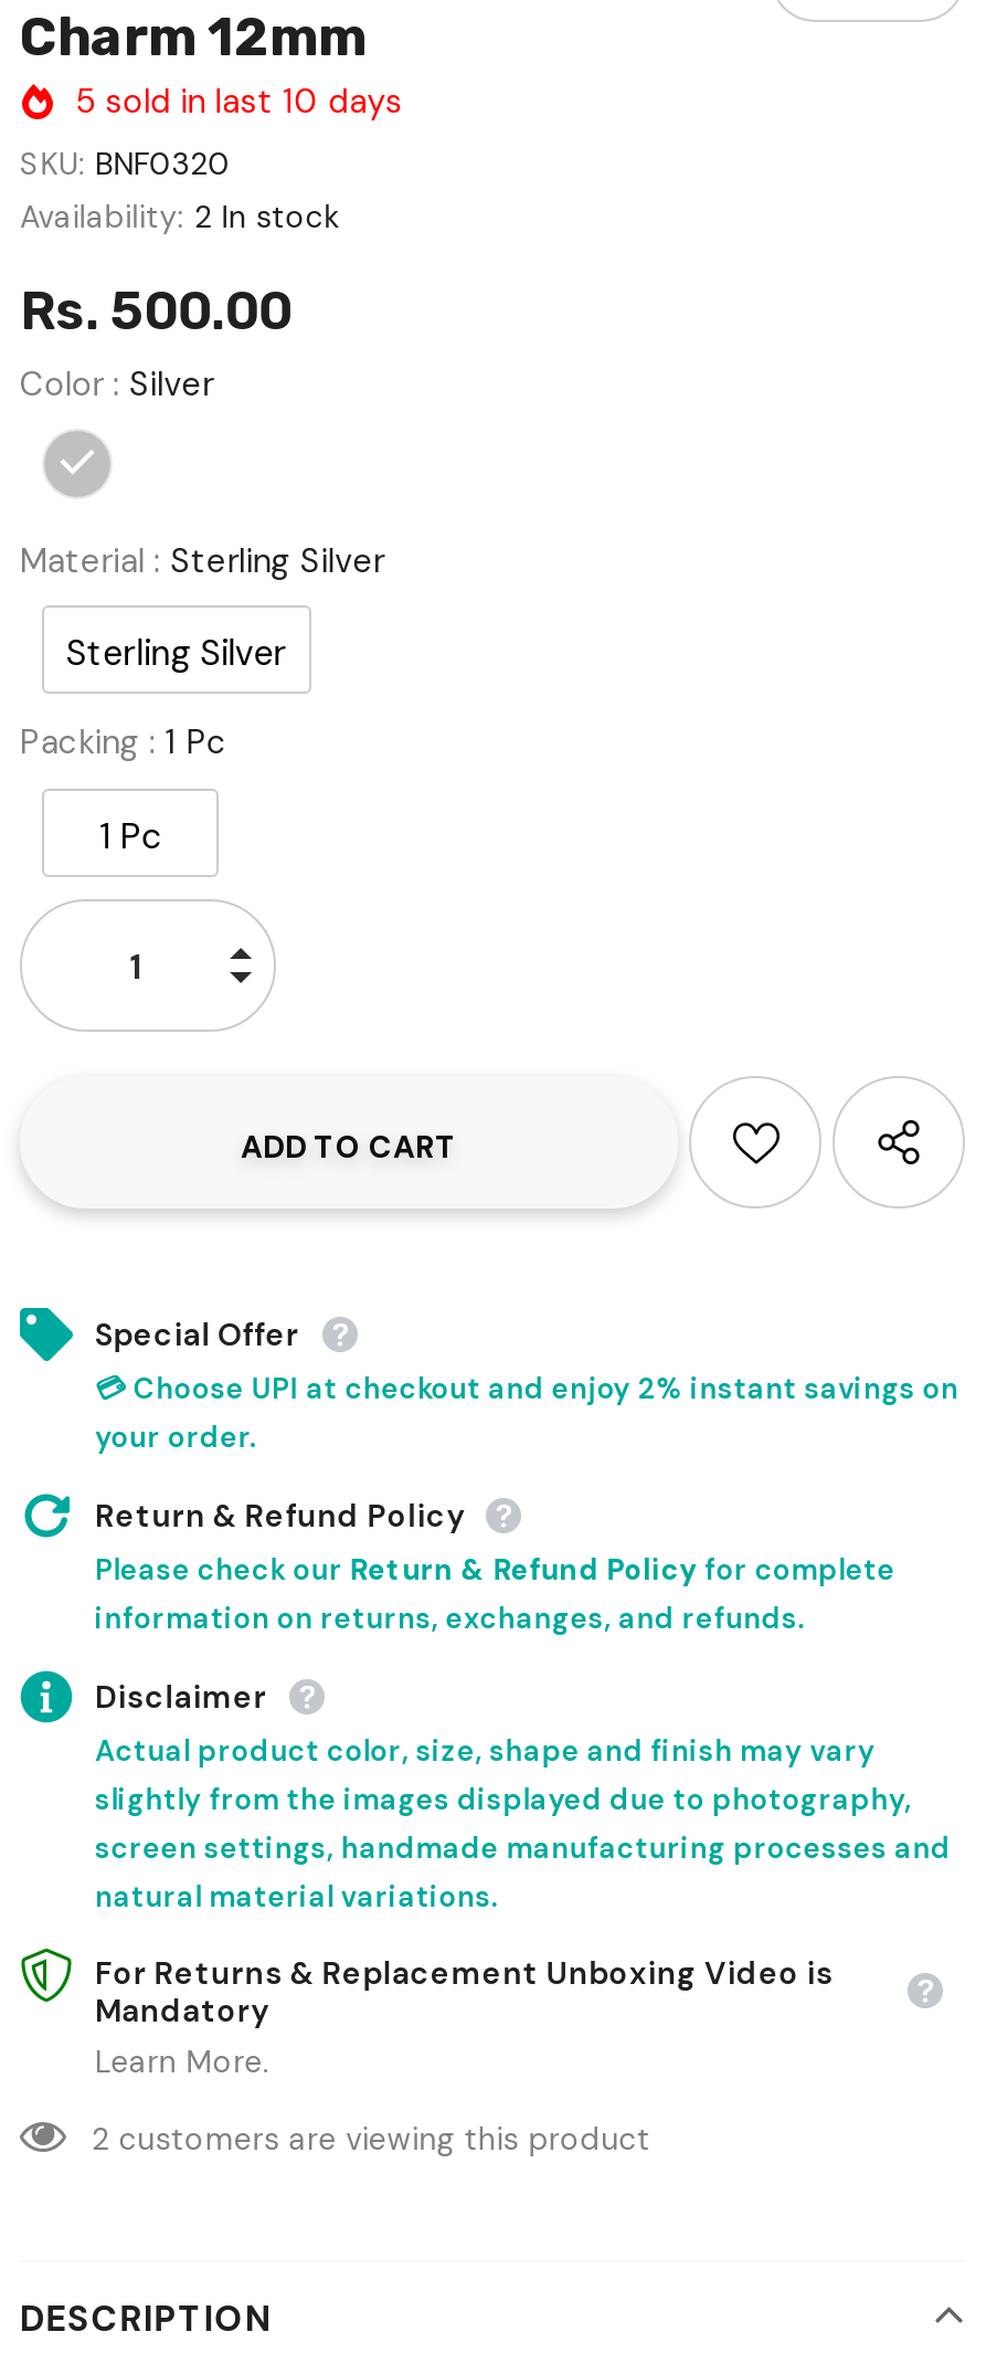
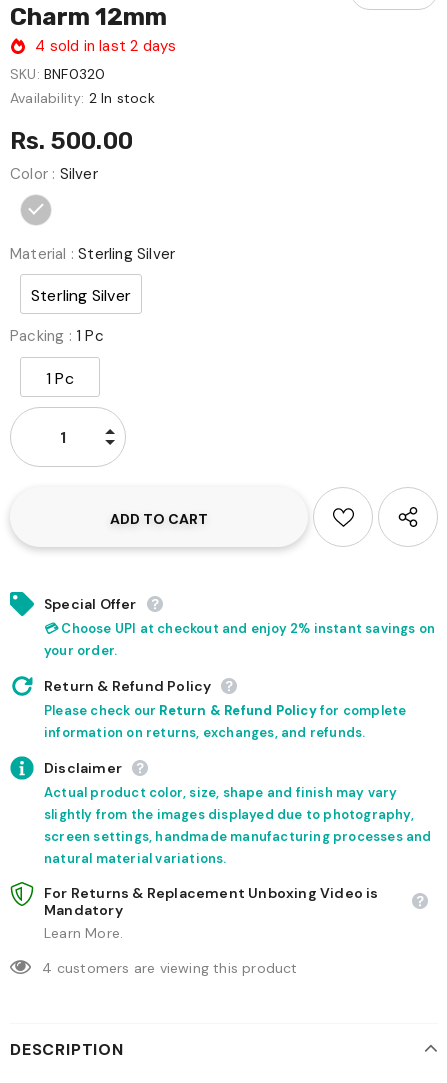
- 5 sold in last 10 days
+ 4 sold in last 2 days

- 2 customers are viewing this product
+ 4 customers are viewing this product
